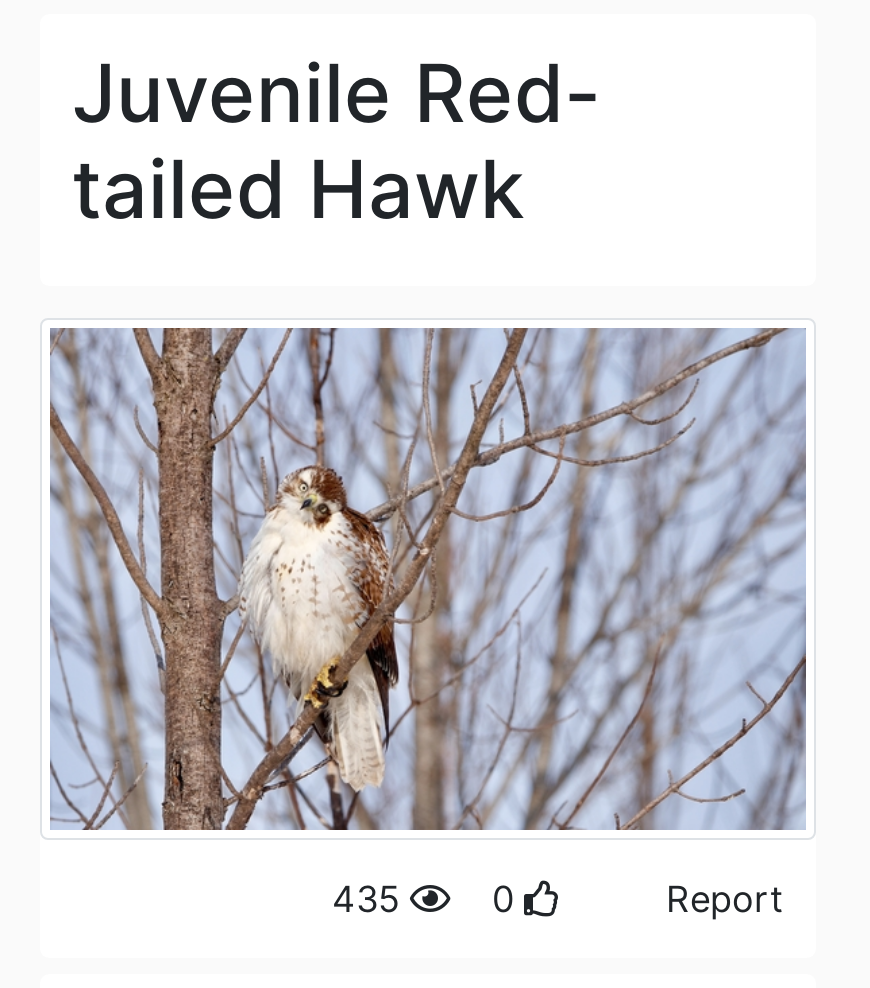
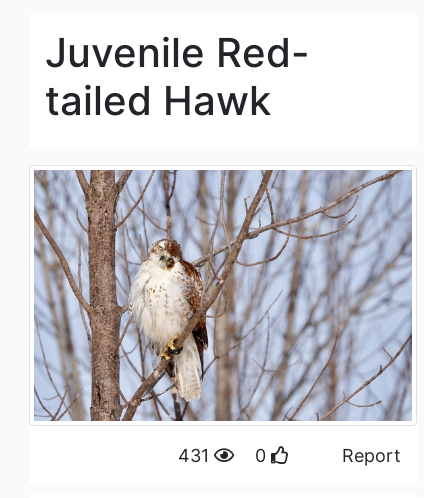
- 435 0
+ 431 0
